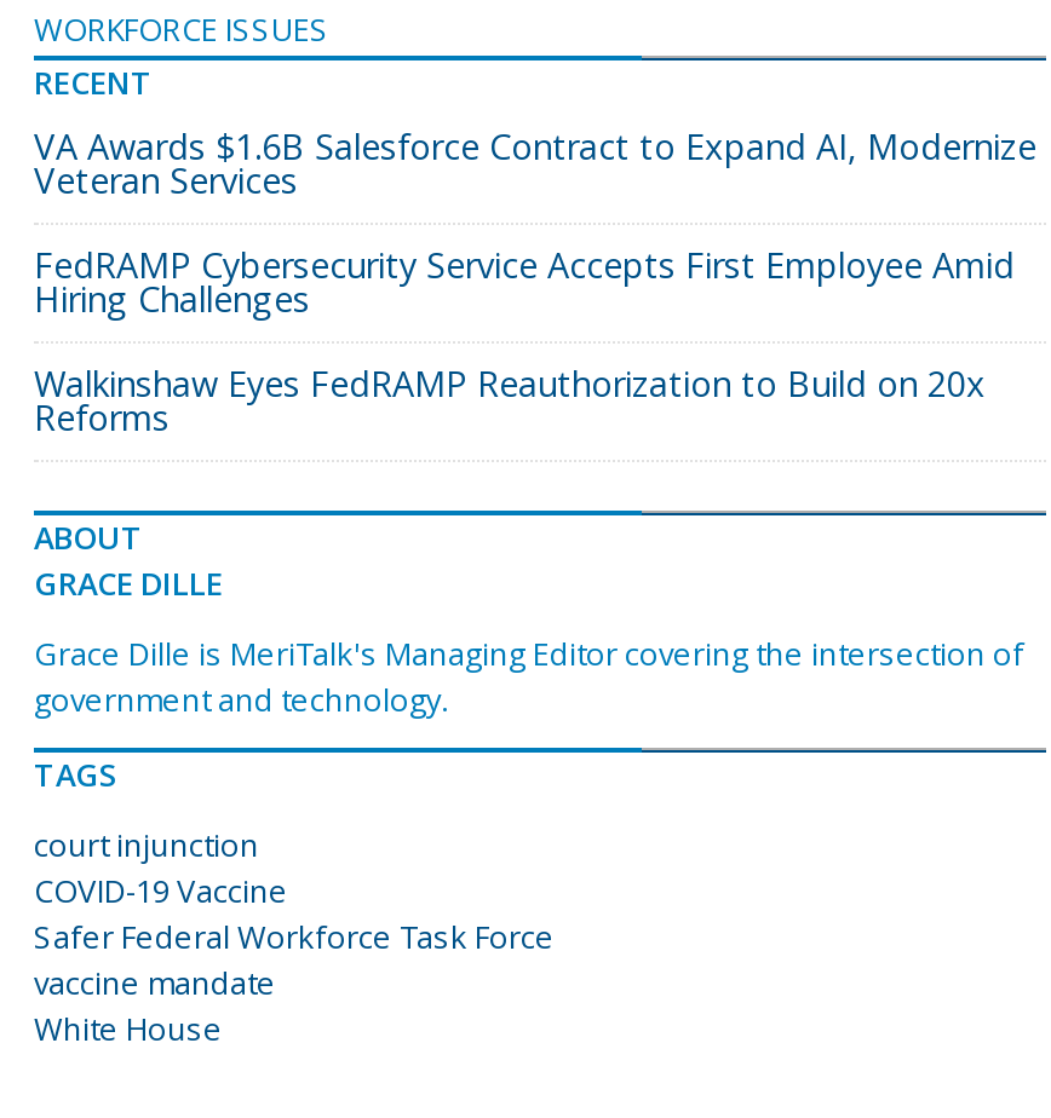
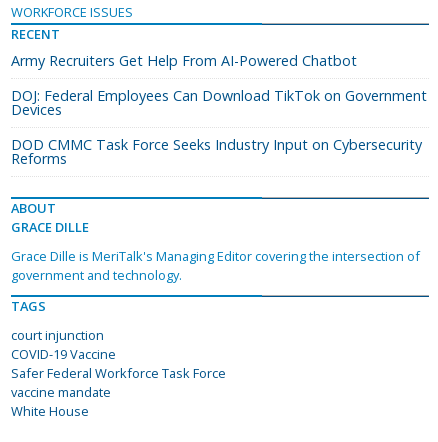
- VA Awards $1.6B Salesforce Contract to Expand AI, Modernize
- Veteran Services
+ Army Recruiters Get Help From AI-Powered Chatbot

- FedRAMP Cybersecurity Service Accepts First Employee Amid
- Hiring Challenges
+ DOJ: Federal Employees Can Download TikTok on Government
+ Devices

- Walkinshaw Eyes FedRAMP Reauthorization to Build on 20x
+ DOD CMMC Task Force Seeks Industry Input on Cybersecurity
